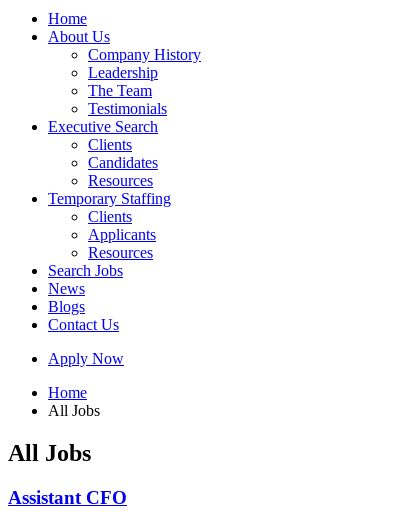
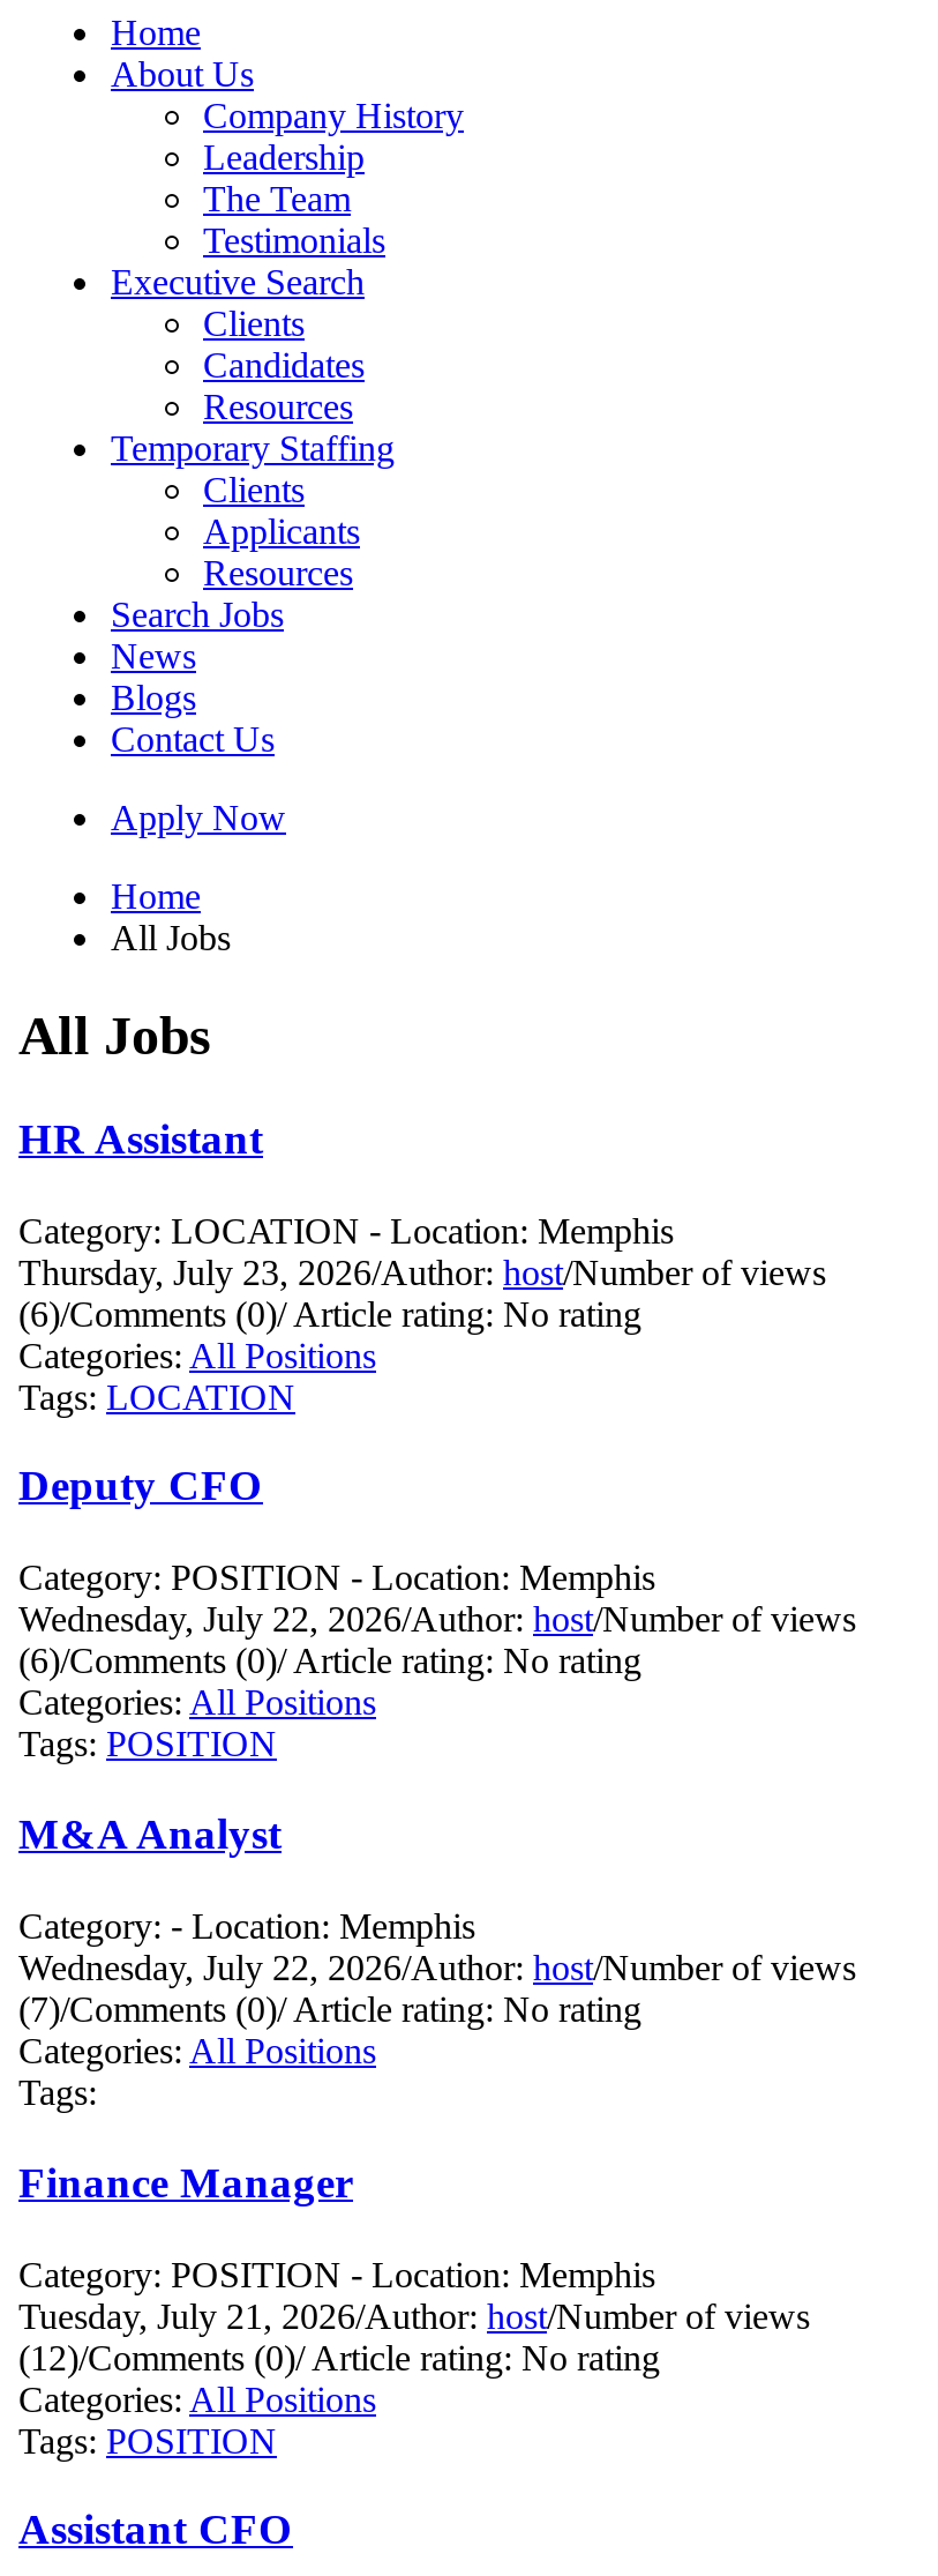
+ HR Assistant
+ Category: LOCATION - Location: Memphis
+ Thursday, July 23, 2026/Author: host/Number of views
+ (6)/Comments (0)/ Article rating: No rating
+ Categories: All Positions
+ Tags:LOCATION
+ Deputy CFO
+ Category: POSITION - Location: Memphis
+ Wednesday, July 22, 2026/Author: host/Number of views
+ (6)/Comments (0)/ Article rating: No rating
+ Categories: All Positions
+ Tags: POSITION
+ M&A Analyst
+ Category: - Location: Memphis
+ Wednesday, July 22, 2026/Author: host/Number of views
+ (7)/Comments (0)/ Article rating: No rating
+ Categories: All Positions
+ Tags:
+ Finance Manager
+ Category: POSITION - Location: Memphis
+ Tuesday, July 21, 2026/Author: host/Number of views
+ (12)/Comments (0)/ Article rating: No rating
+ Categories: All Positions
+ Tags:POSITION
